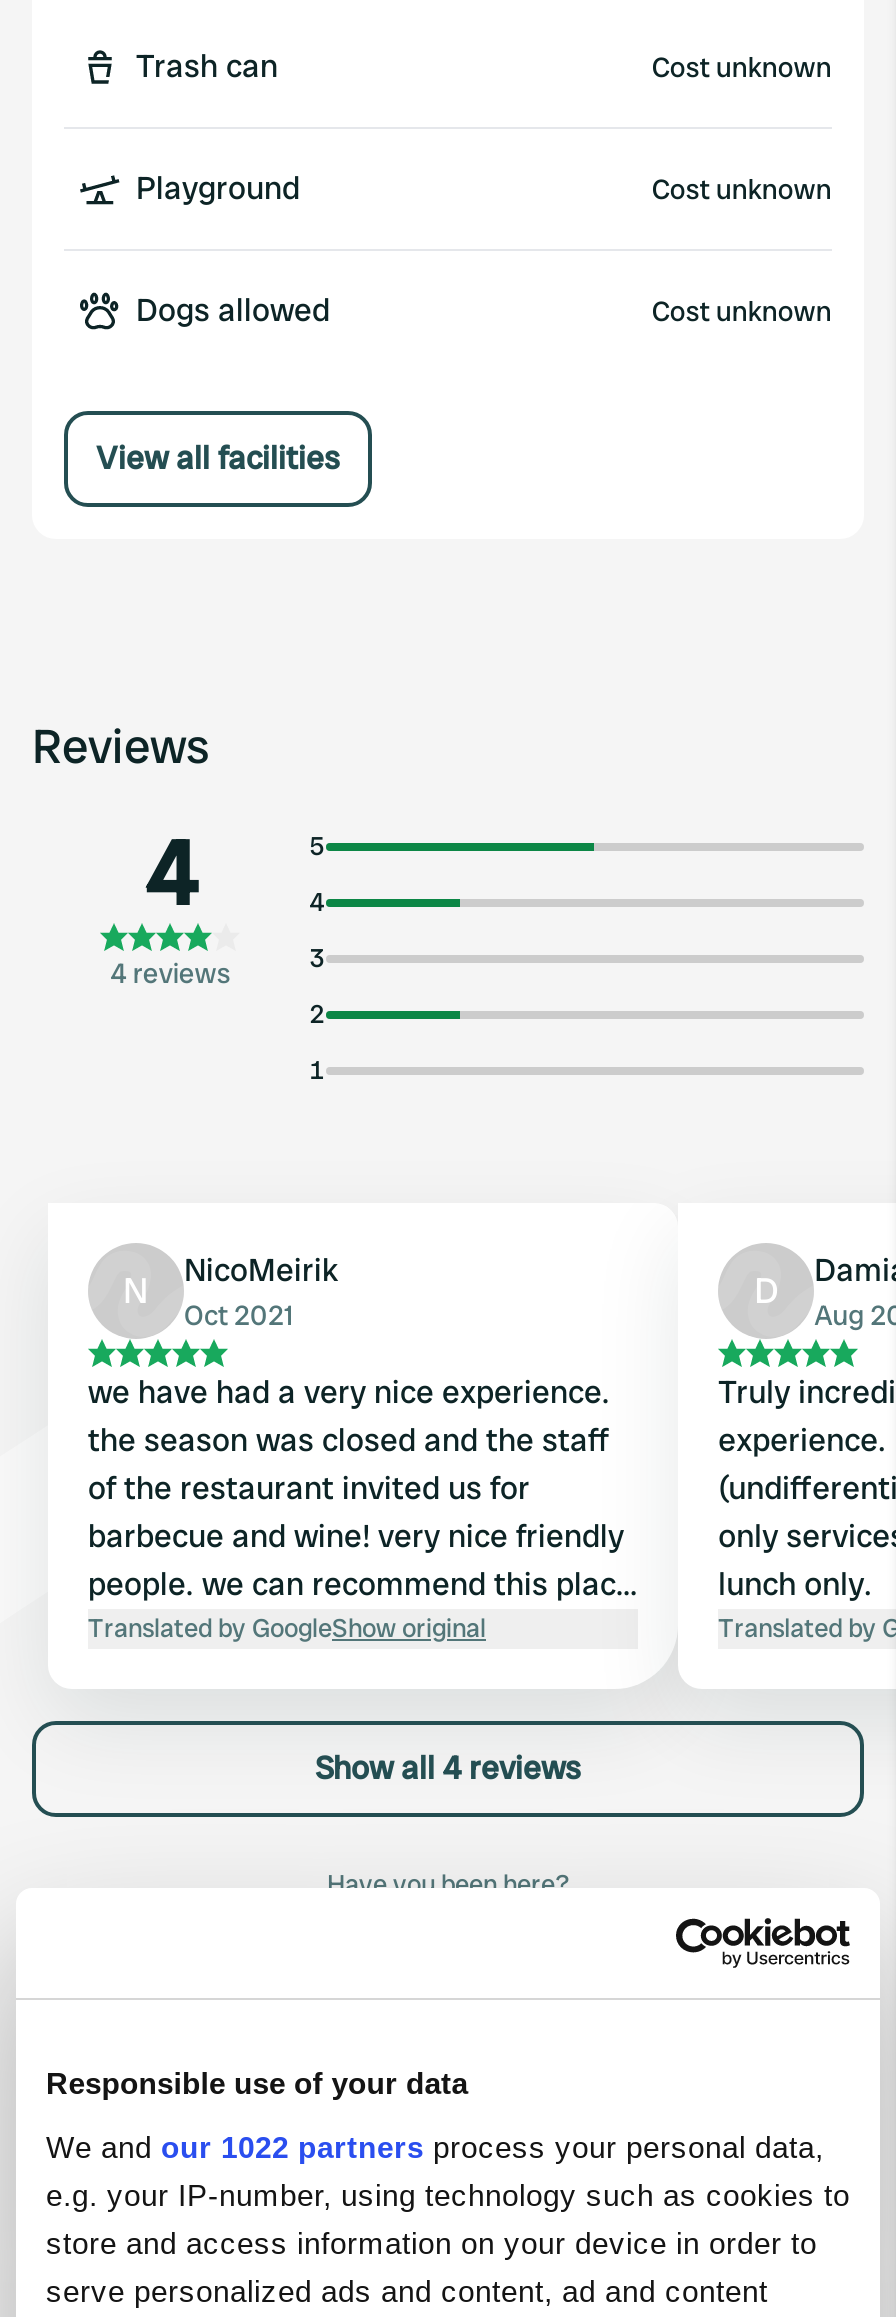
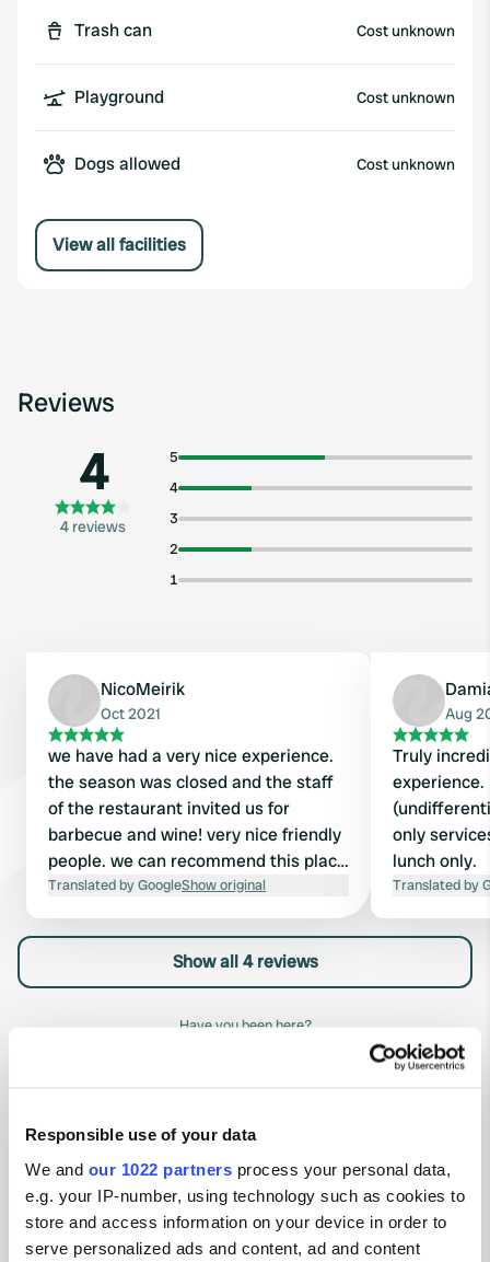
- N

- D
